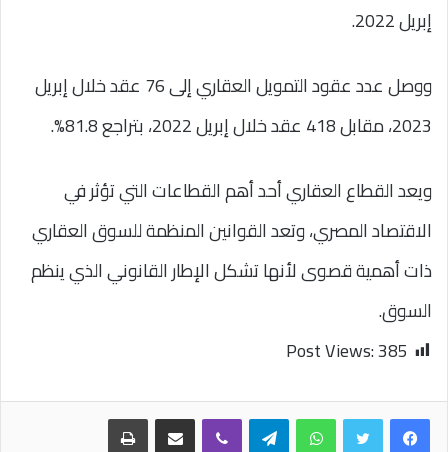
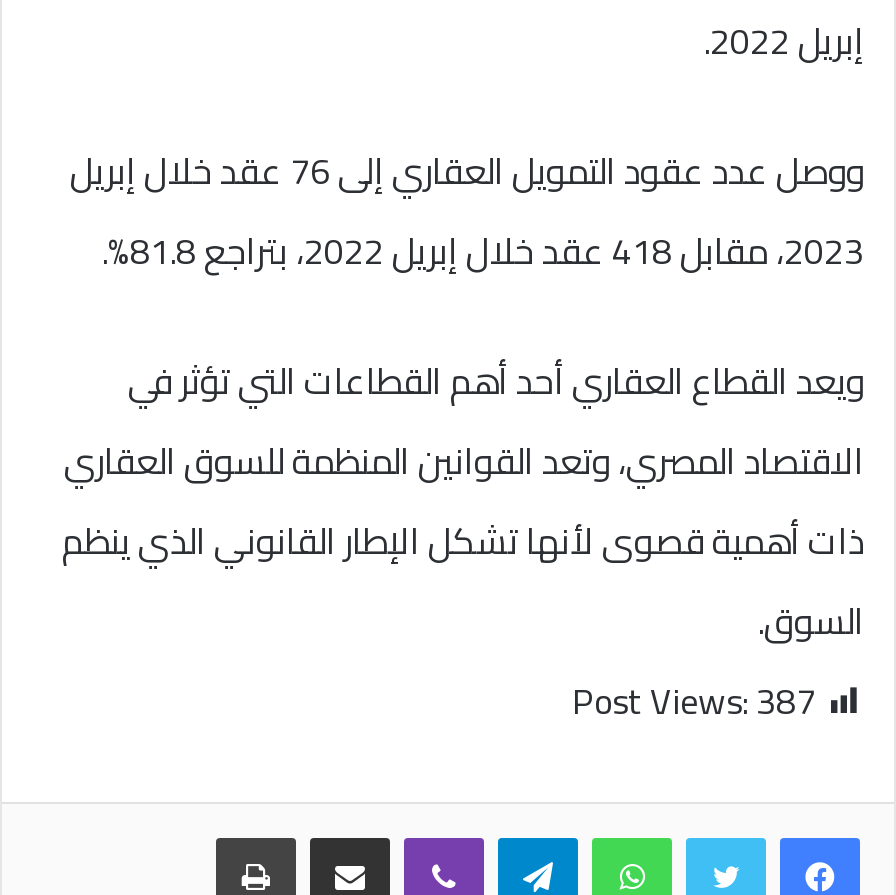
- Post Views: 385
+ Post Views: 387
